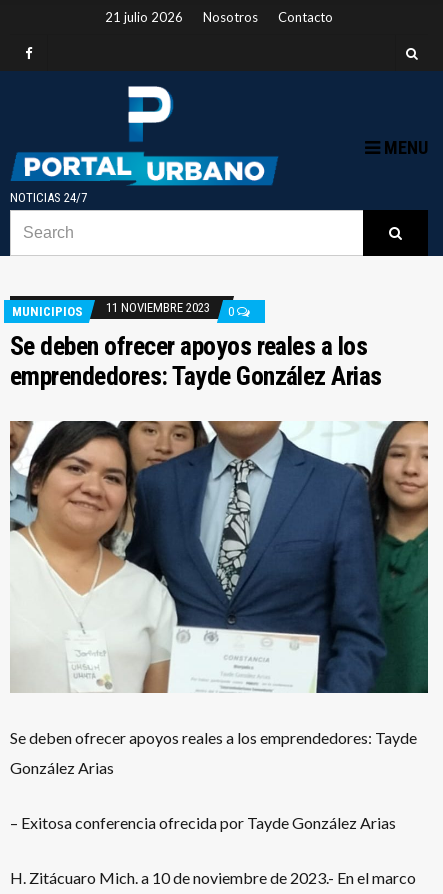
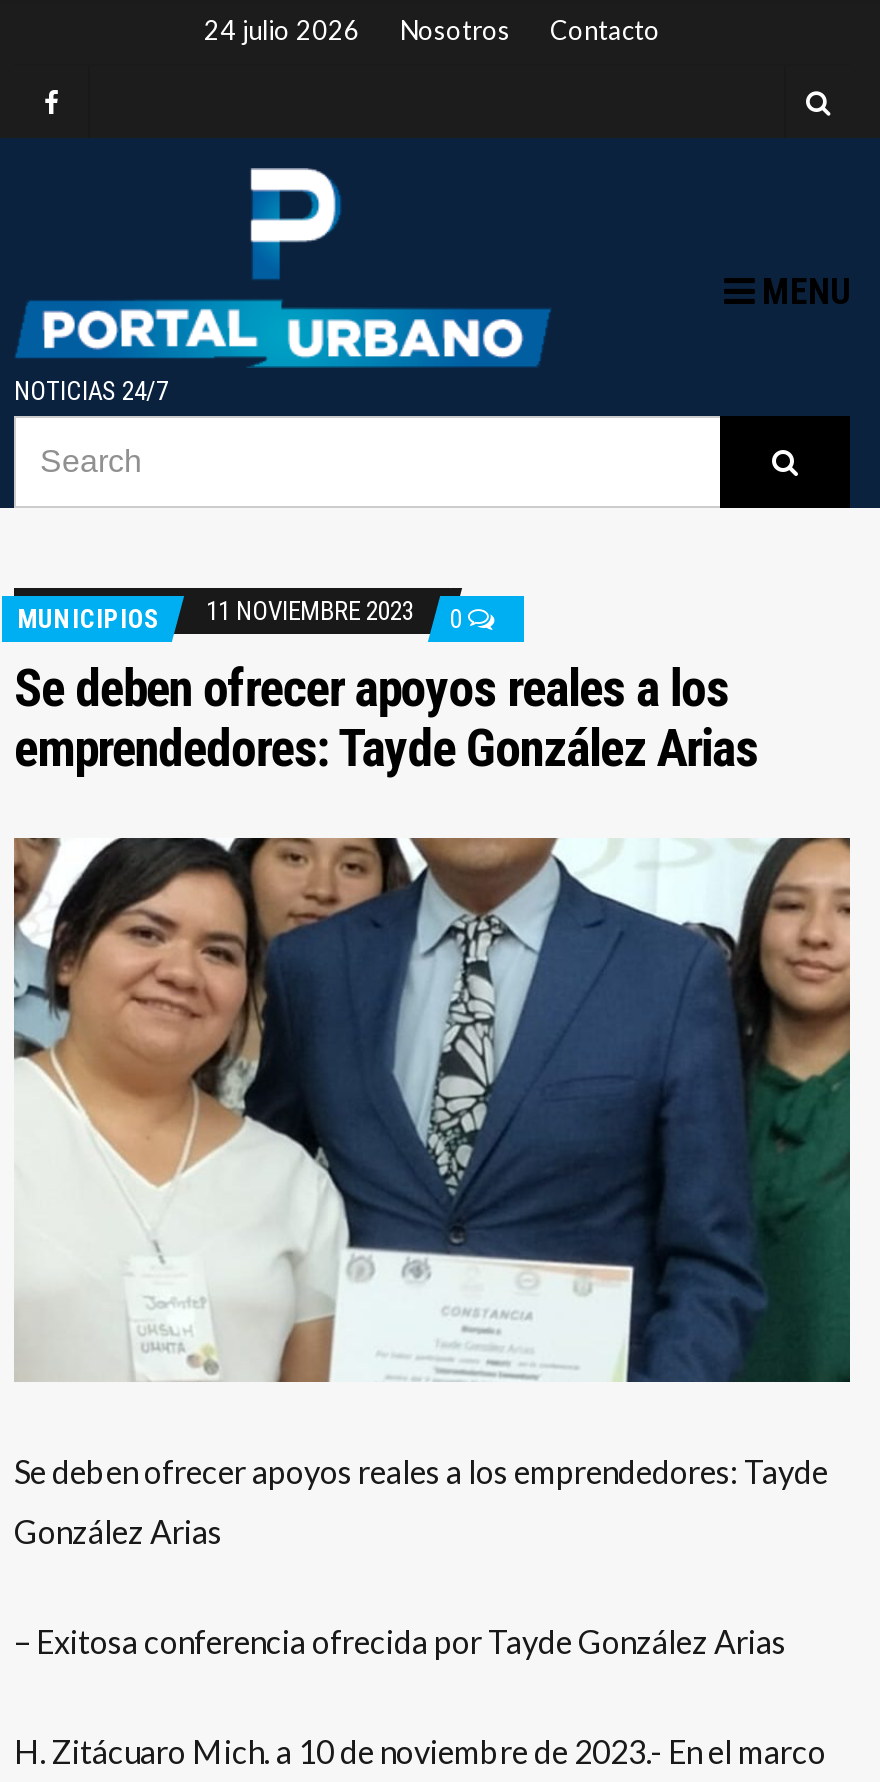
- 21 julio 2026 Nosotros Contacto
+ 24 julio 2026 Nosotros Contacto
